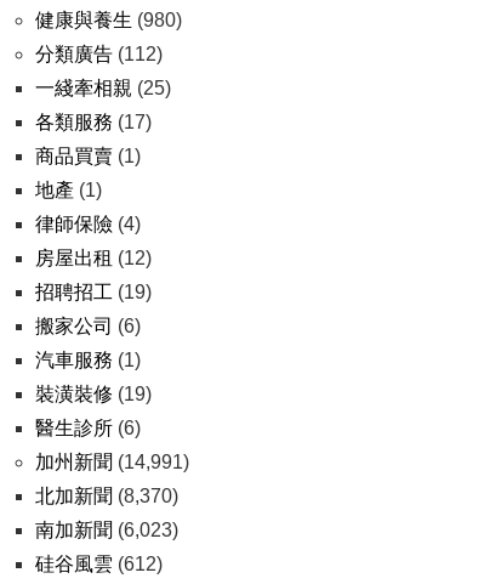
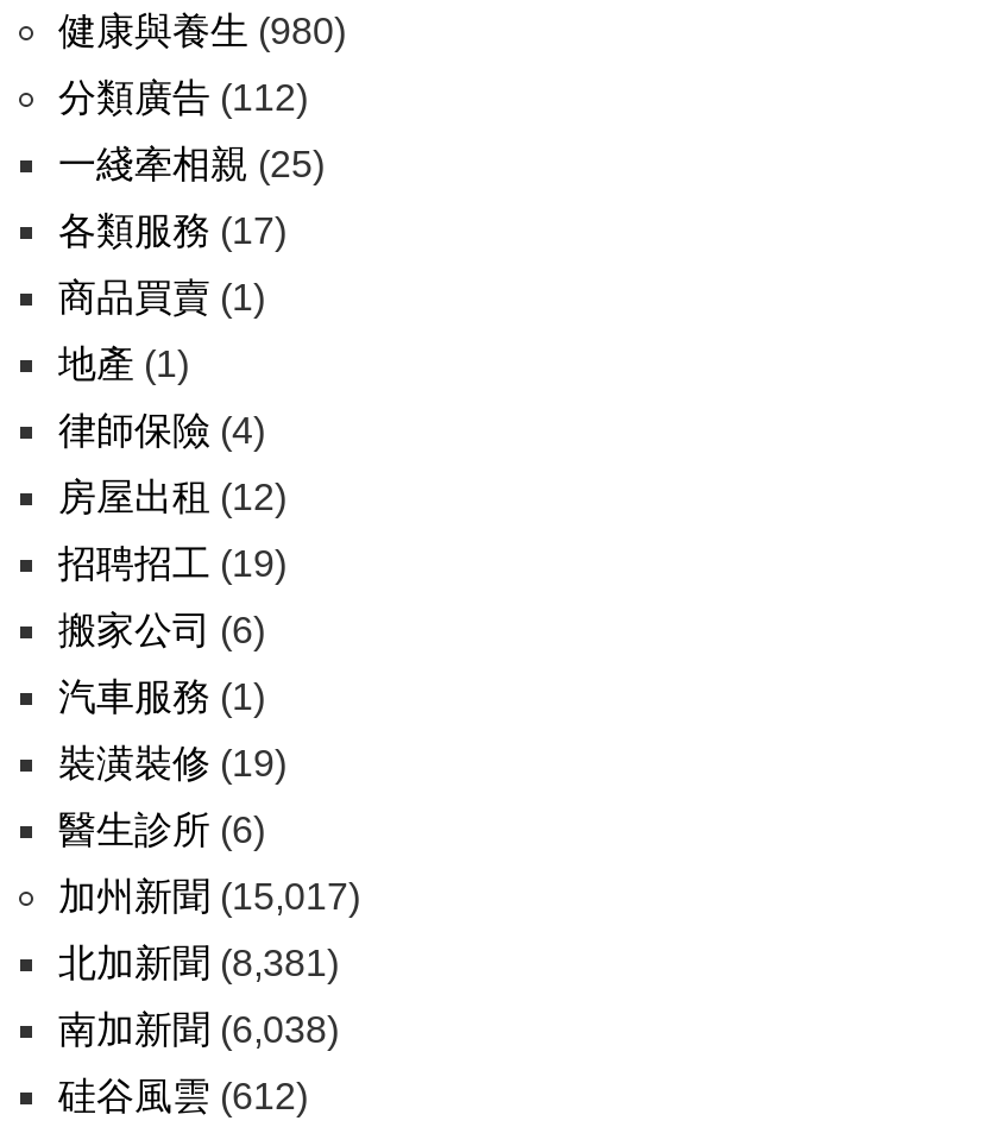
- 加州新聞(14,991)
+ 加州新聞(15,017)

- 北加新聞(8,370)
+ 北加新聞(8,381)

- 南加新聞(6,023)
+ 南加新聞(6,038)
